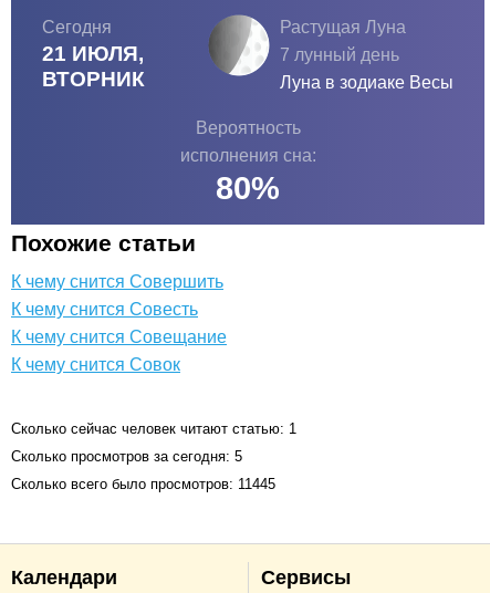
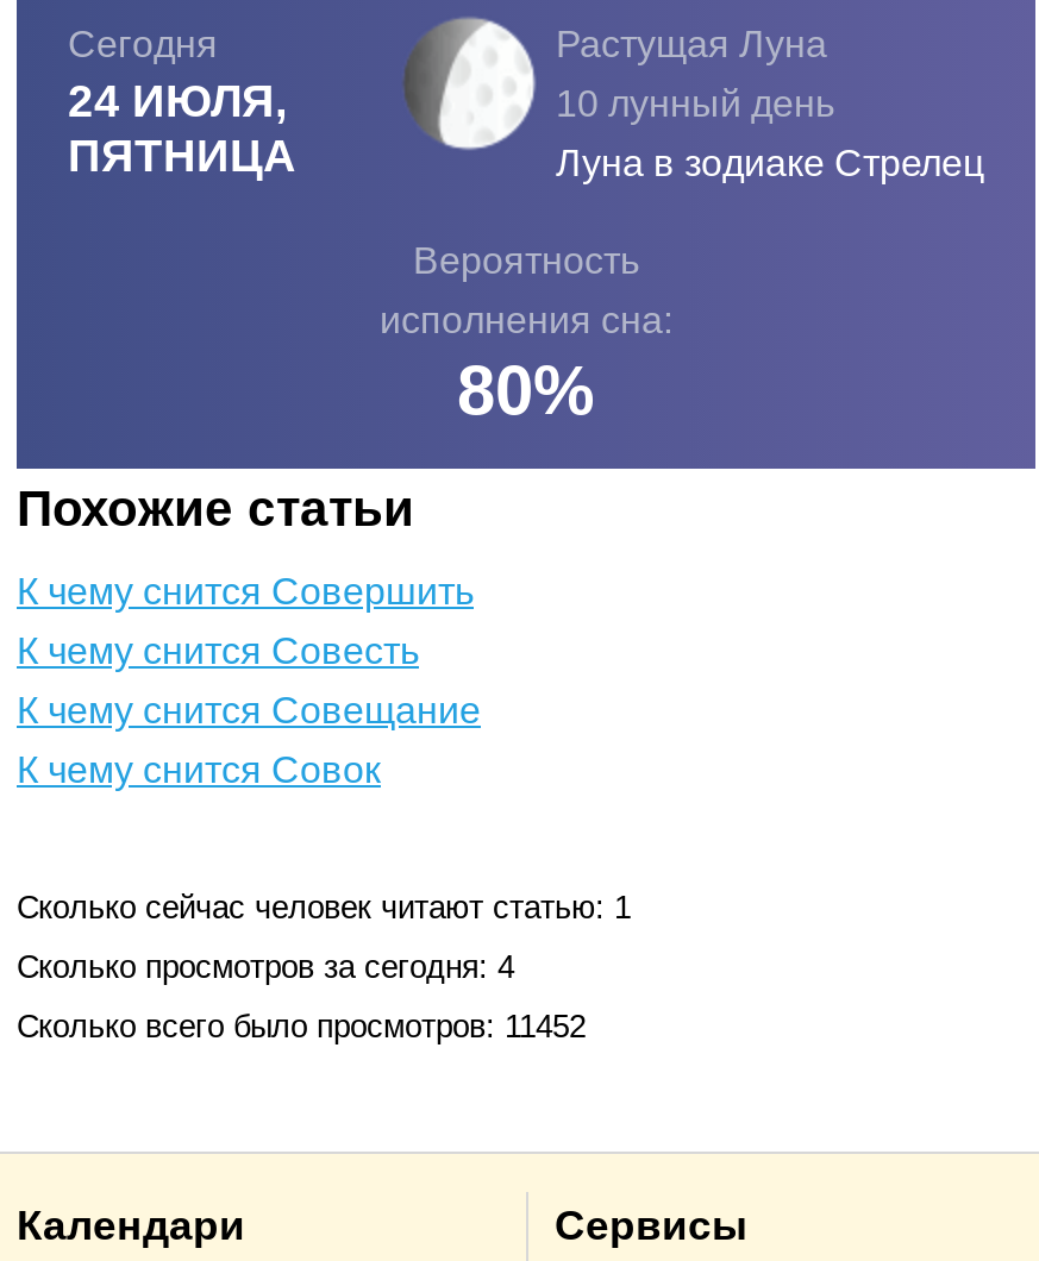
- [image]
- 7 лунный день
+ [image]
+ 10 лунный день

- 21 ИЮЛЯ,
- ВТОРНИК
+ 24 ИЮЛЯ,
+ ПЯТНИЦА

- Луна в зодиаке Весы
+ Луна в зодиаке Стрелец

- Сколько просмотров за сегодня: 5
+ Сколько просмотров за сегодня: 4

- Сколько всего было просмотров: 11445
+ Сколько всего было просмотров: 11452
